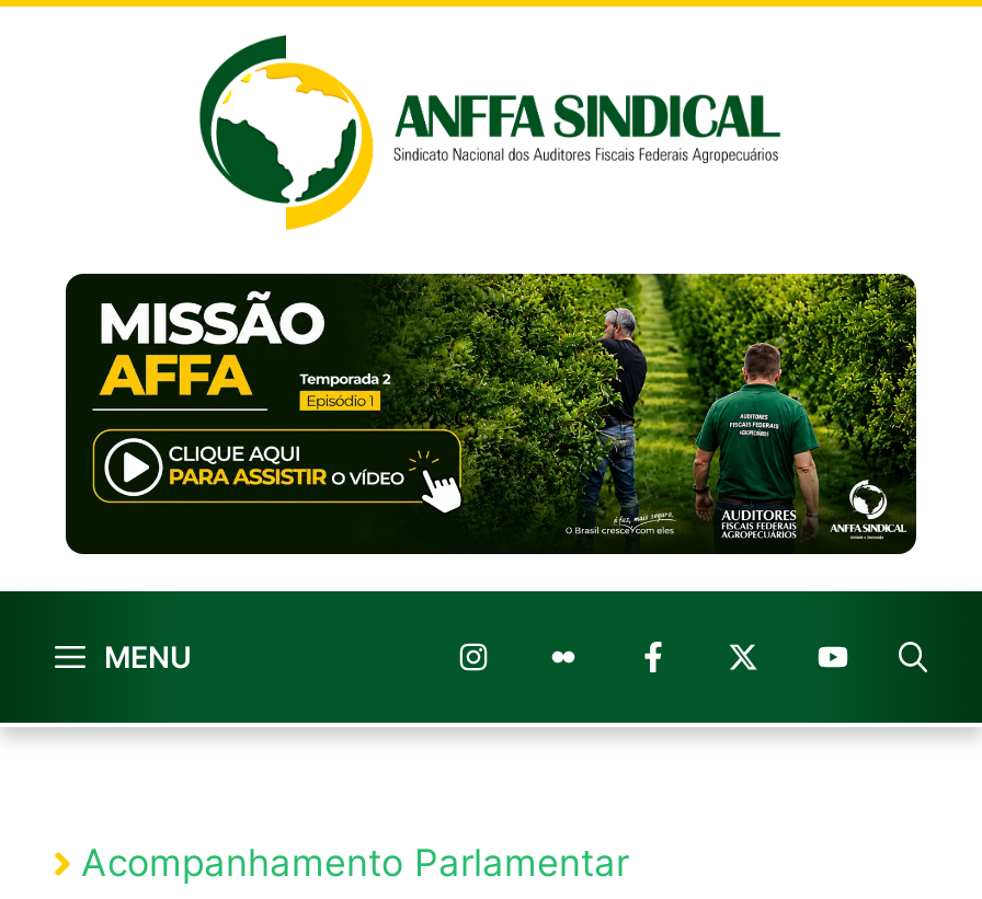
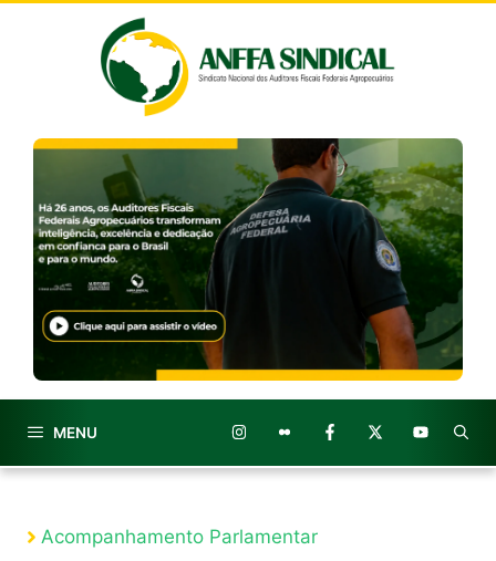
- [image]
+ [image]
